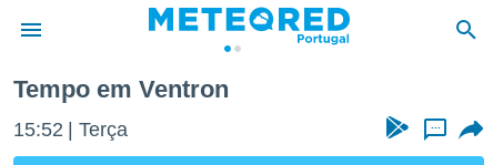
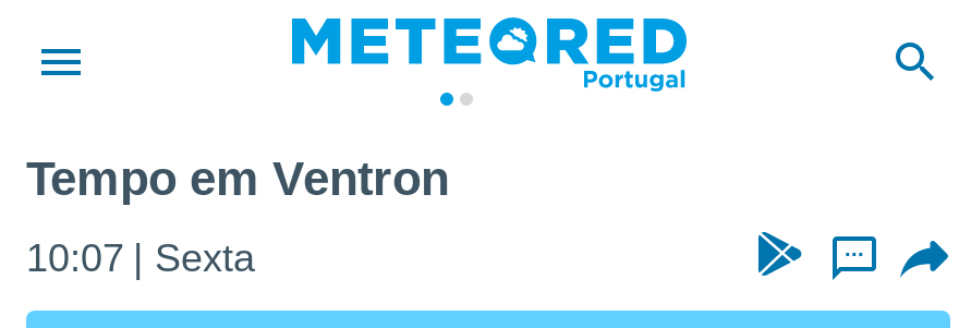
- 15:52 Terça
+ 10:07 Sexta
